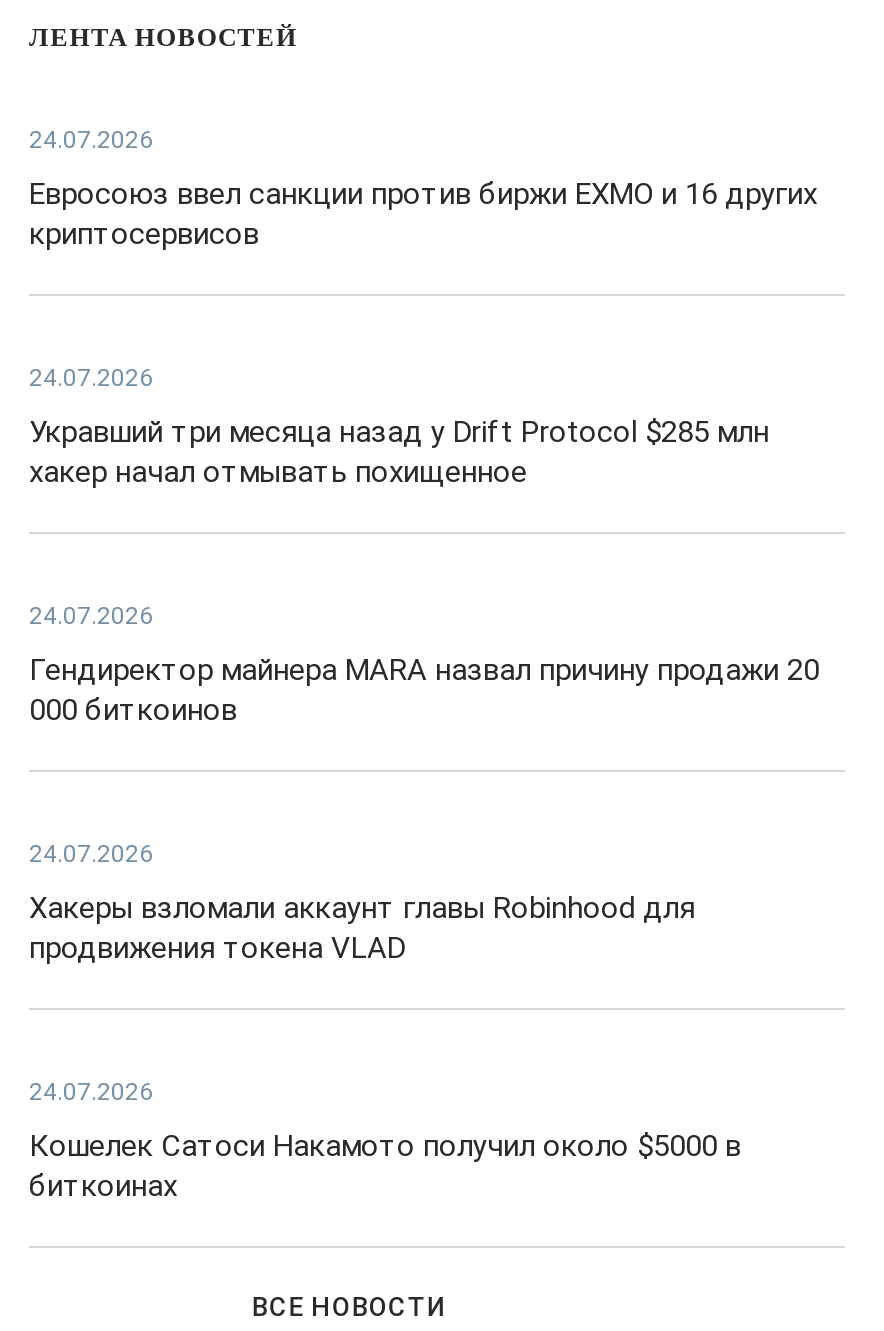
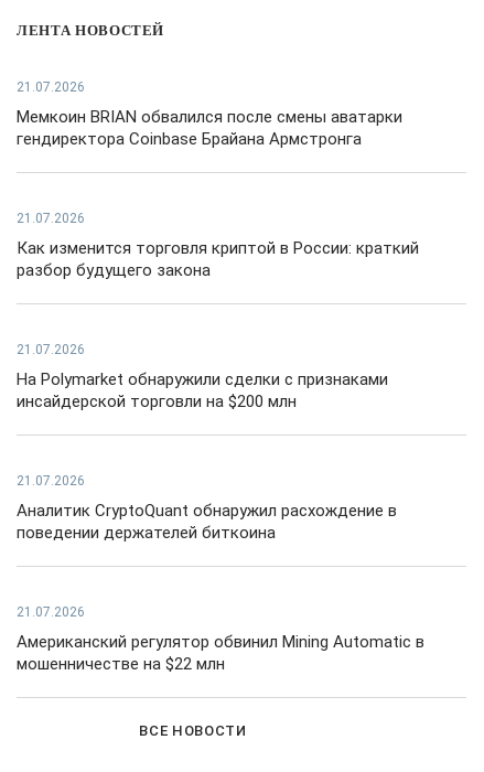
- 24.07.2026
+ 21.07.2026

- Евросоюз ввел санкции против биржи EXMO и 16 других
- криптосервисов
+ Мемкоин BRIAN обвалился после смены аватарки
+ гендиректора Coinbase Брайана Армстронга

- 24.07.2026
+ 21.07.2026

- Укравший три месяца назад у Drift Protocol $285 млн
- хакер начал отмывать похищенное
+ Как изменится торговля криптой в России: краткий
+ разбор будущего закона

- 24.07.2026
+ 21.07.2026

- Гендиректор майнера MARA назвал причину продажи 20
- 000 биткоинов
+ На Polymarket обнаружили сделки с признаками
+ инсайдерской торговли на $200 млн

- 24.07.2026
+ 21.07.2026

- Хакеры взломали аккаунт главы Robinhood для
- продвижения токена VLAD
+ Аналитик CryptoQuant обнаружил расхождение в
+ поведении держателей биткоина

- 24.07.2026
+ 21.07.2026

- Кошелек Сатоси Накамото получил около $5000 в
- биткоинах
+ Американский регулятор обвинил Mining Automatic в
+ мошенничестве на $22 млн
